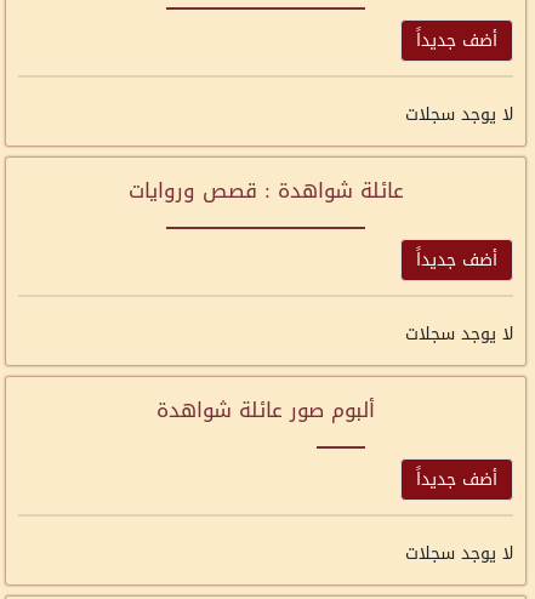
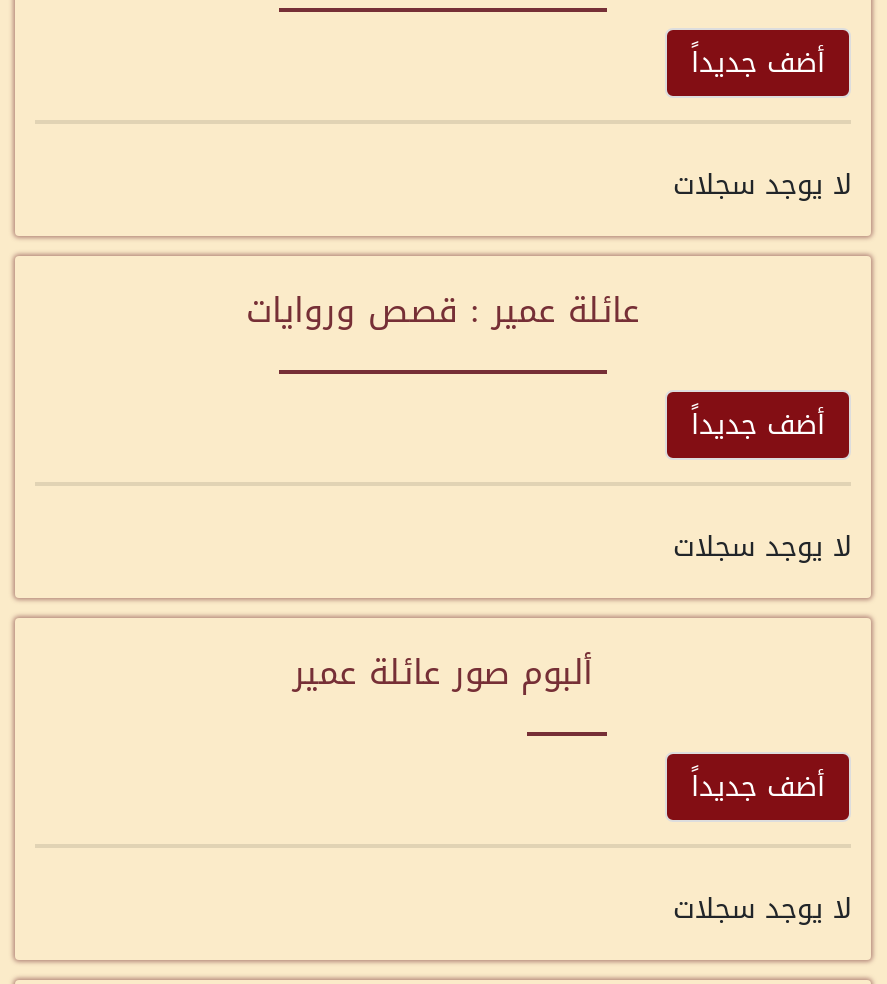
- عائلة شواهدة : قصص وروايات
+ عائلة عمير : قصص وروايات

- ألبوم صور عائلة شواهدة
+ ألبوم صور عائلة عمير
